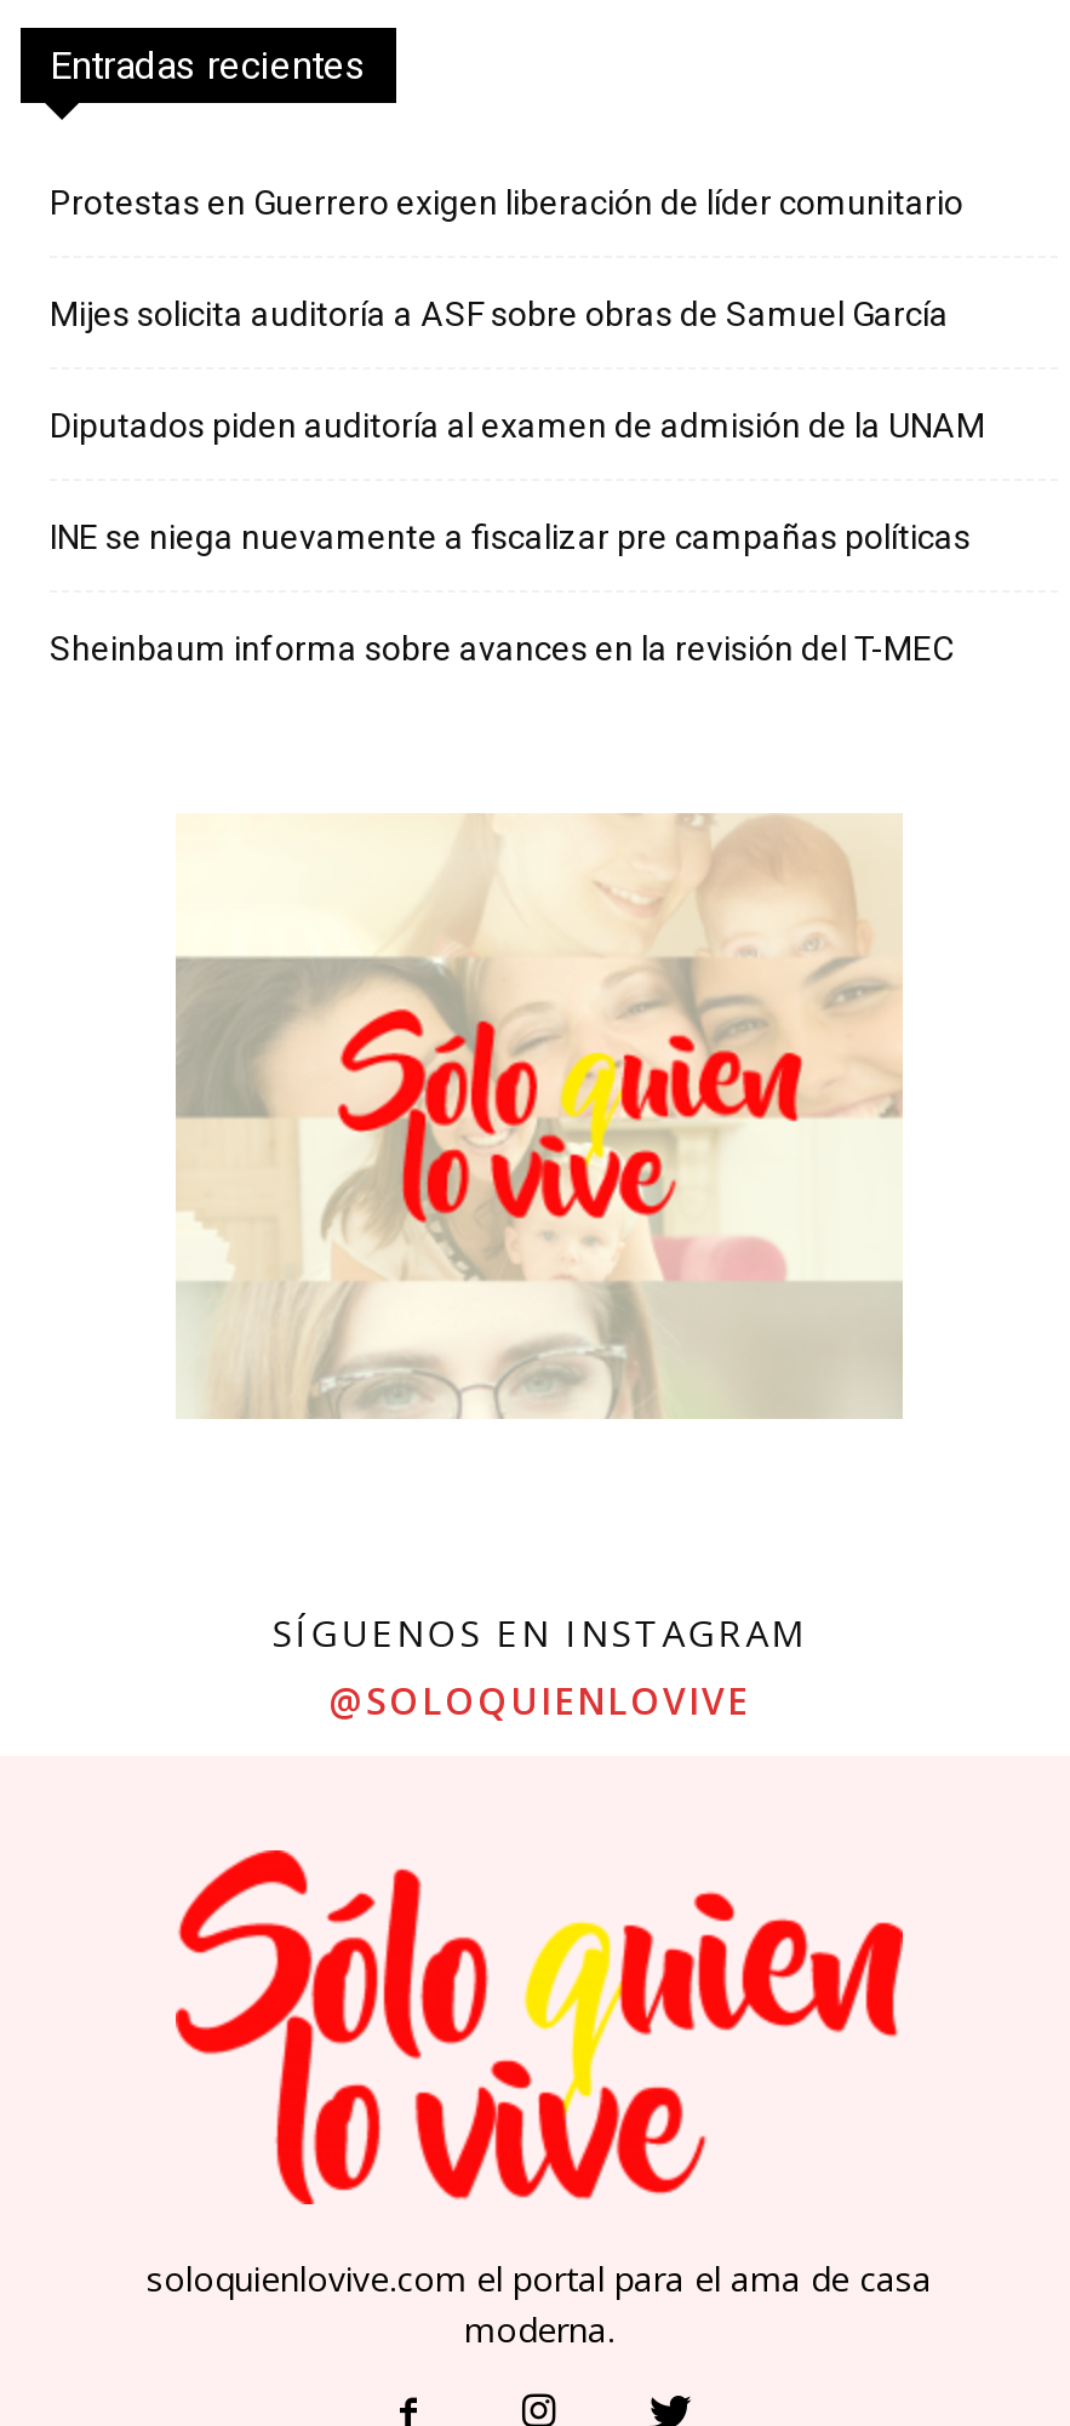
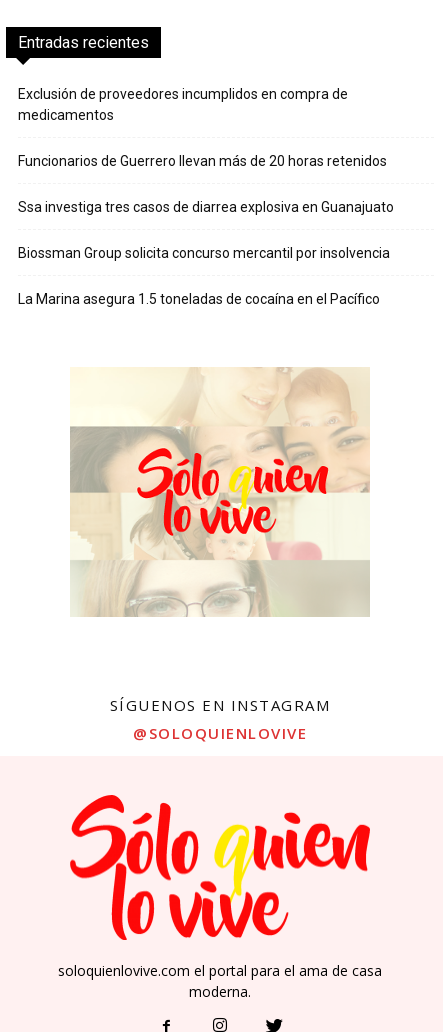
- Protestas en Guerrero exigen liberación de líder comunitario
+ Exclusión de proveedores incumplidos en compra de
+ medicamentos

- Mijes solicita auditoría a ASF sobre obras de Samuel García
+ Funcionarios de Guerrero llevan más de 20 horas retenidos

- Diputados piden auditoría al examen de admisión de la UNAM
+ Ssa investiga tres casos de diarrea explosiva en Guanajuato

- INE se niega nuevamente a fiscalizar pre campañas políticas
+ Biossman Group solicita concurso mercantil por insolvencia

- Sheinbaum informa sobre avances en la revisión del T-MEC
+ La Marina asegura 1.5 toneladas de cocaína en el Pacífico
